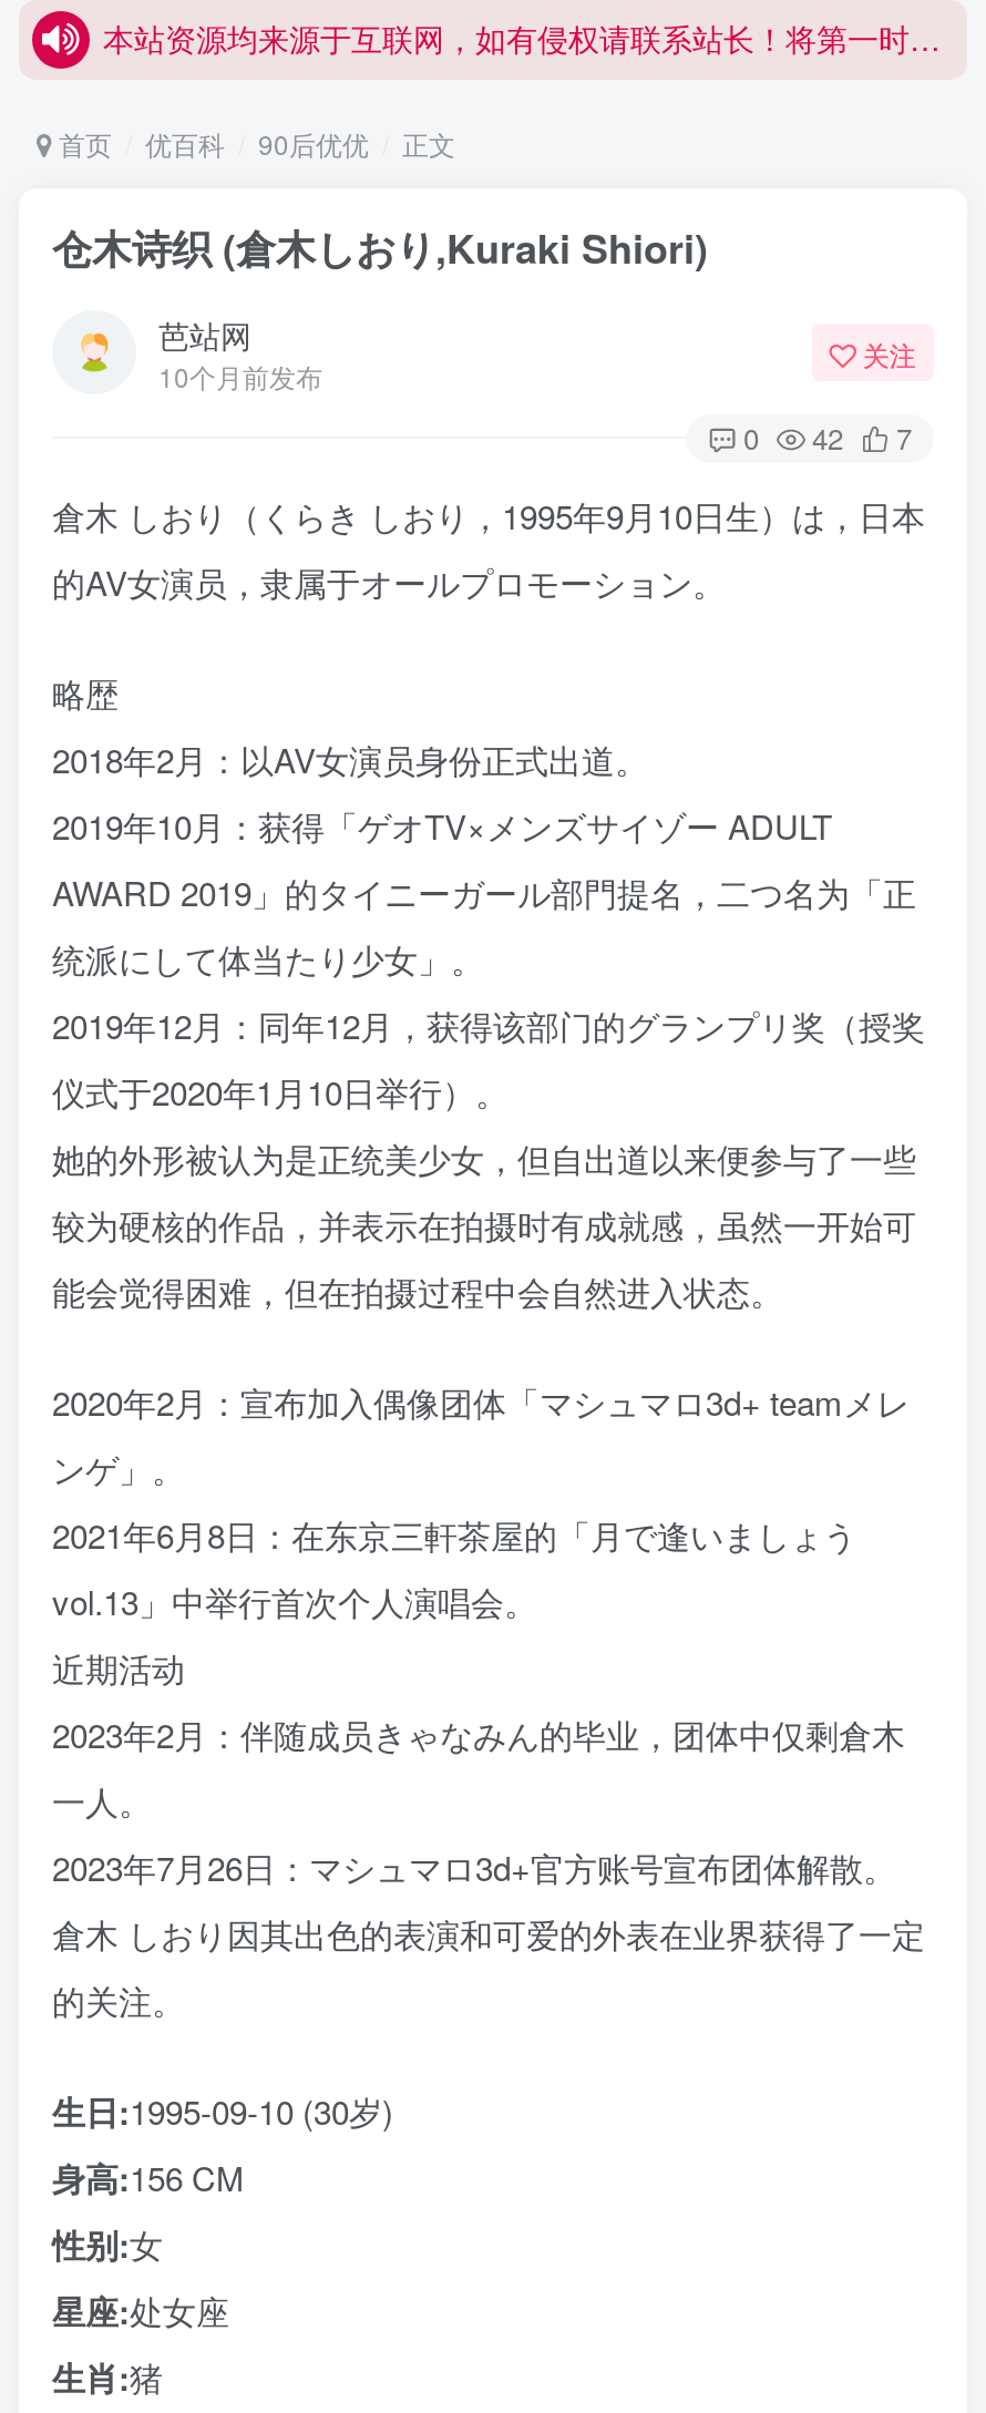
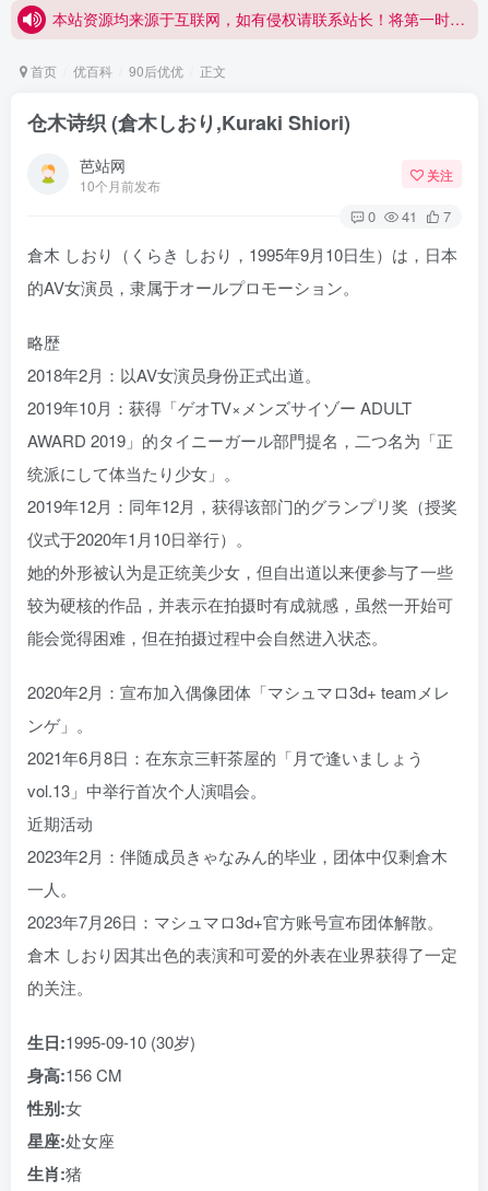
- 0 42 7
+ 0 41 7
